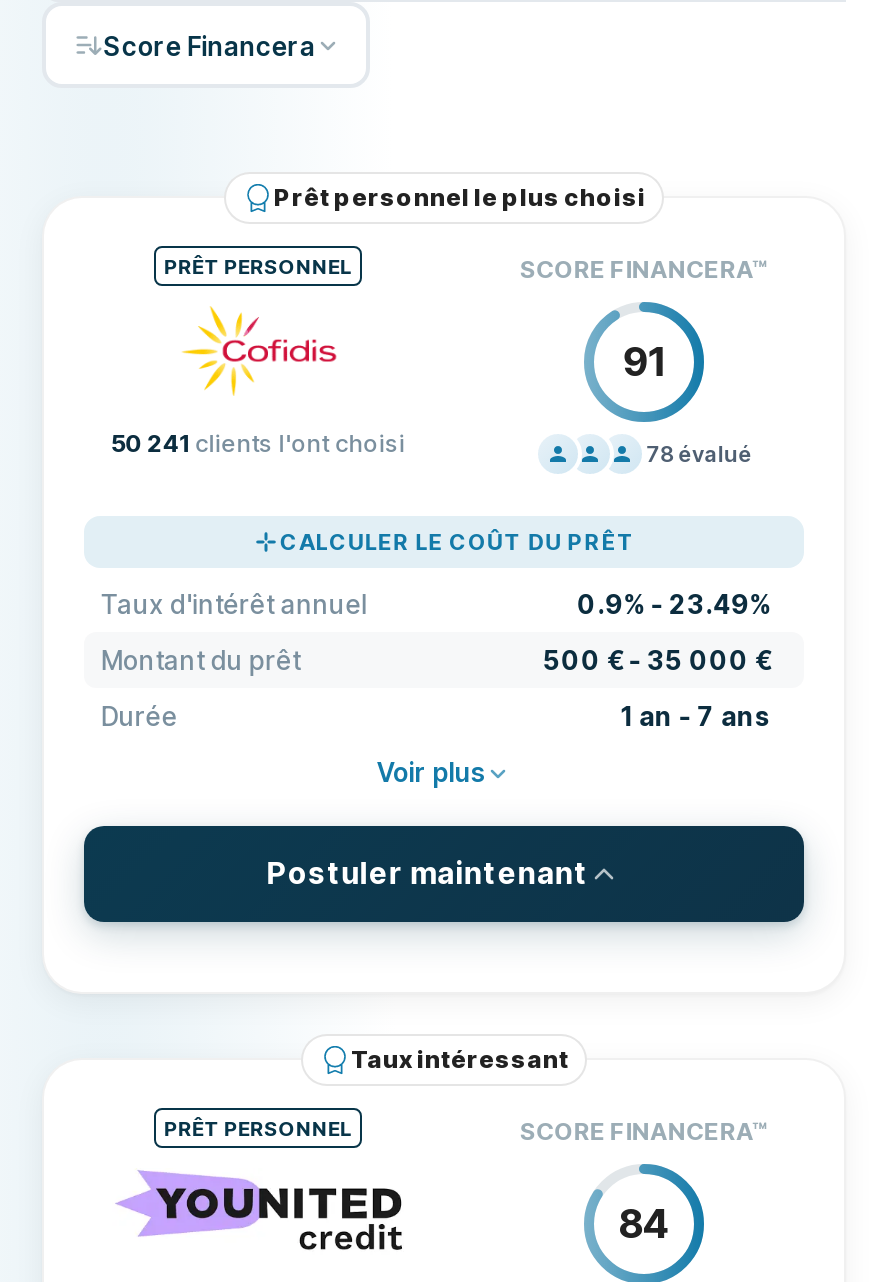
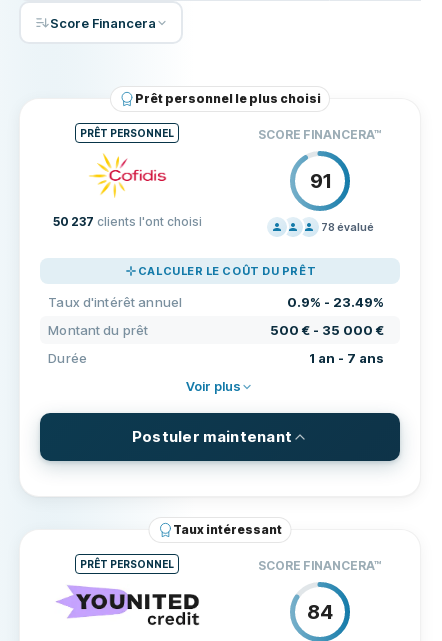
- 50 241 clients l'ont choisi
+ 50 237 clients l'ont choisi
